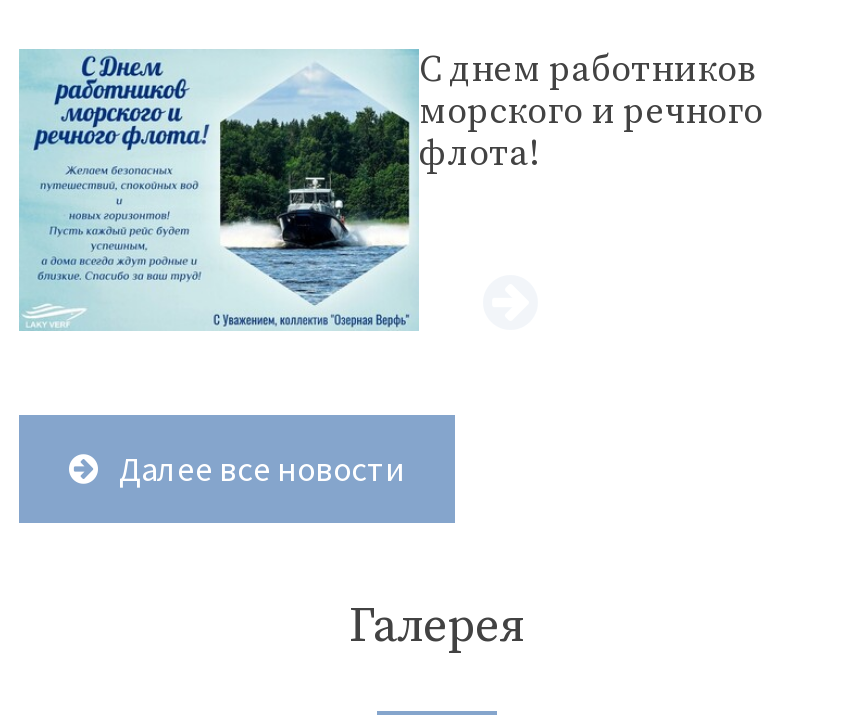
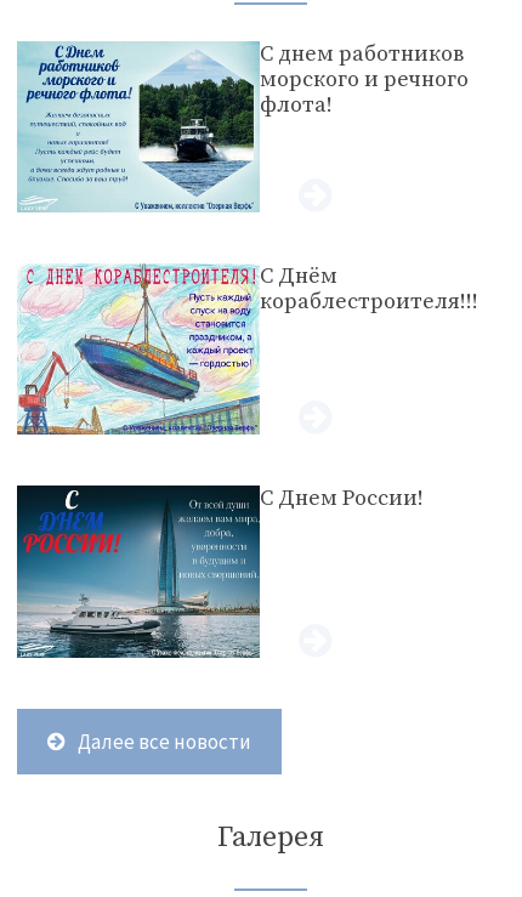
+ [image]
+ С Днём
+ кораблестроителя!!!

+ [image]
+ С Днем России!
